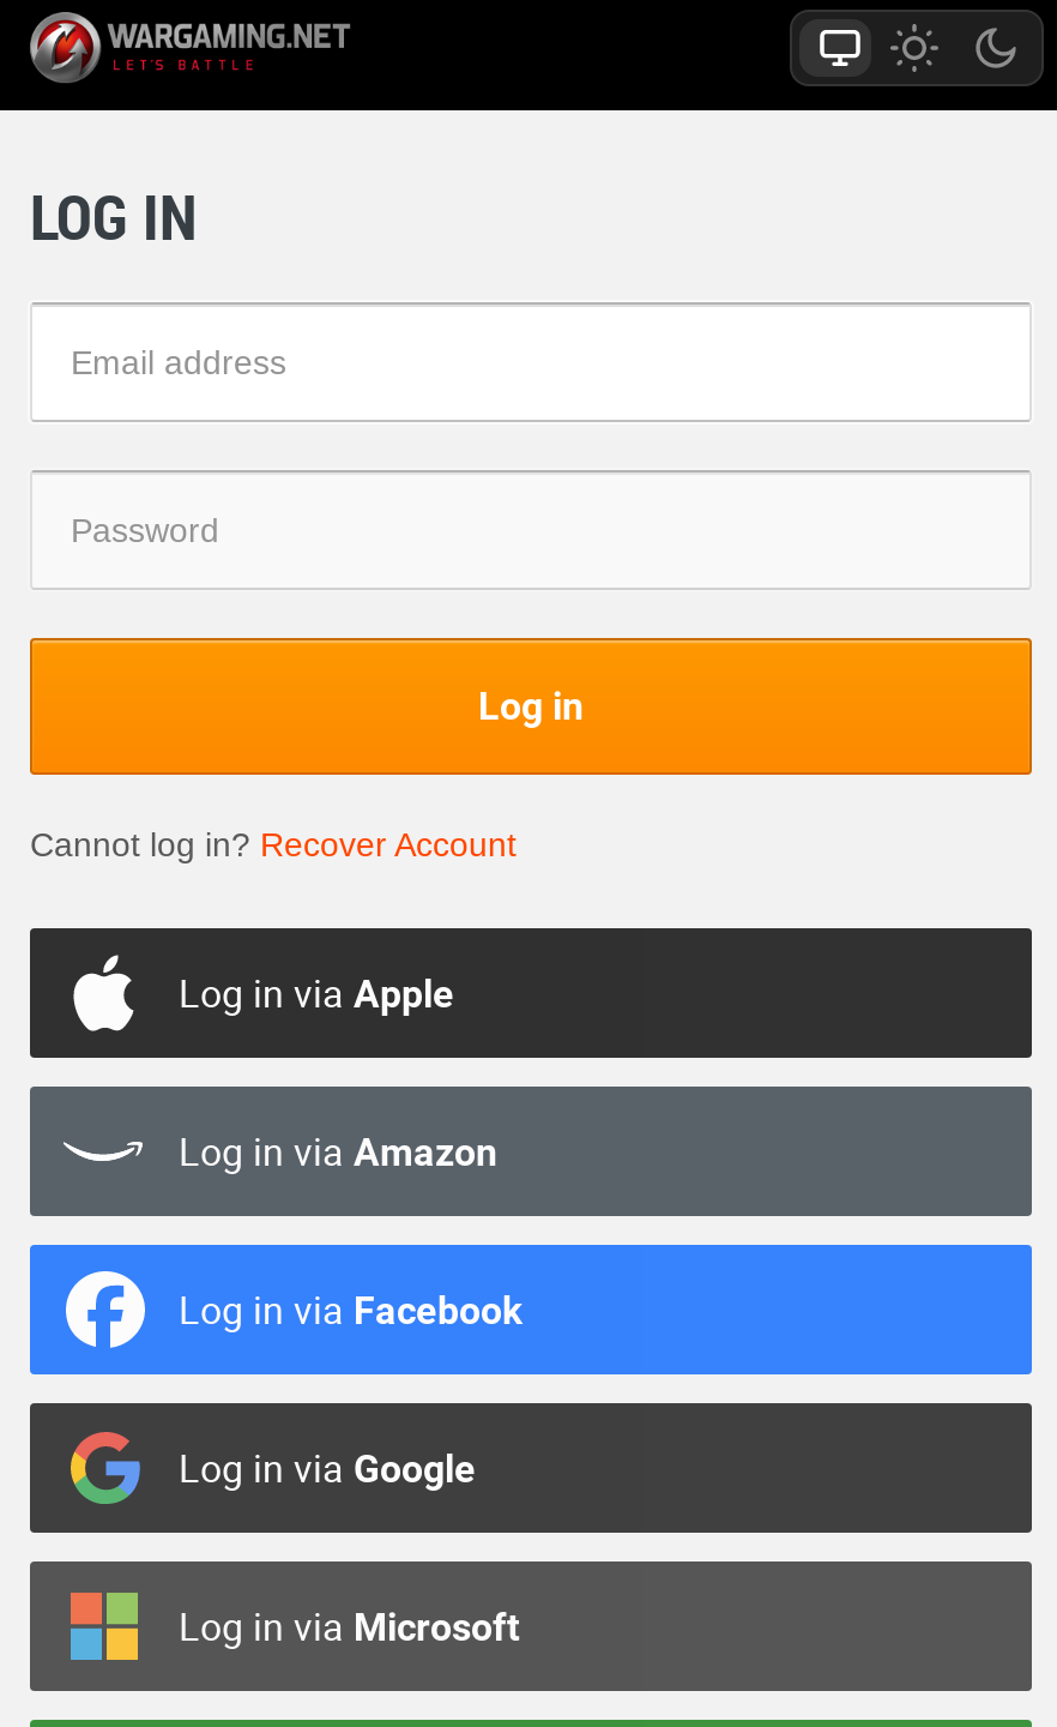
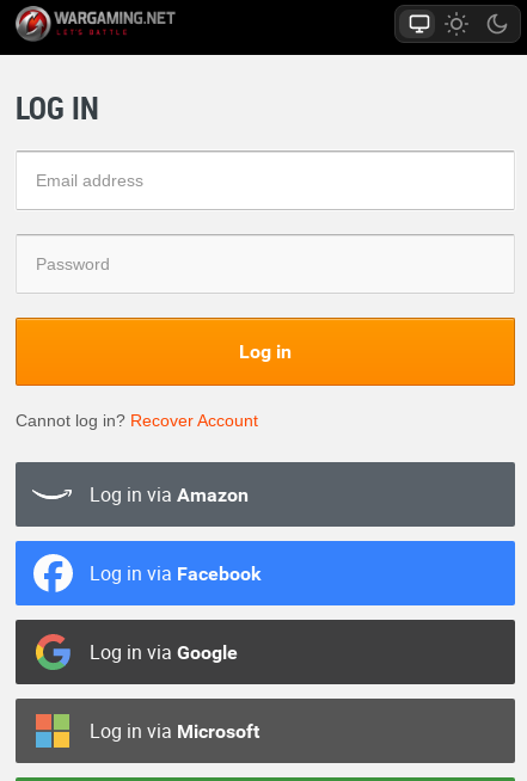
- Log in via Apple
